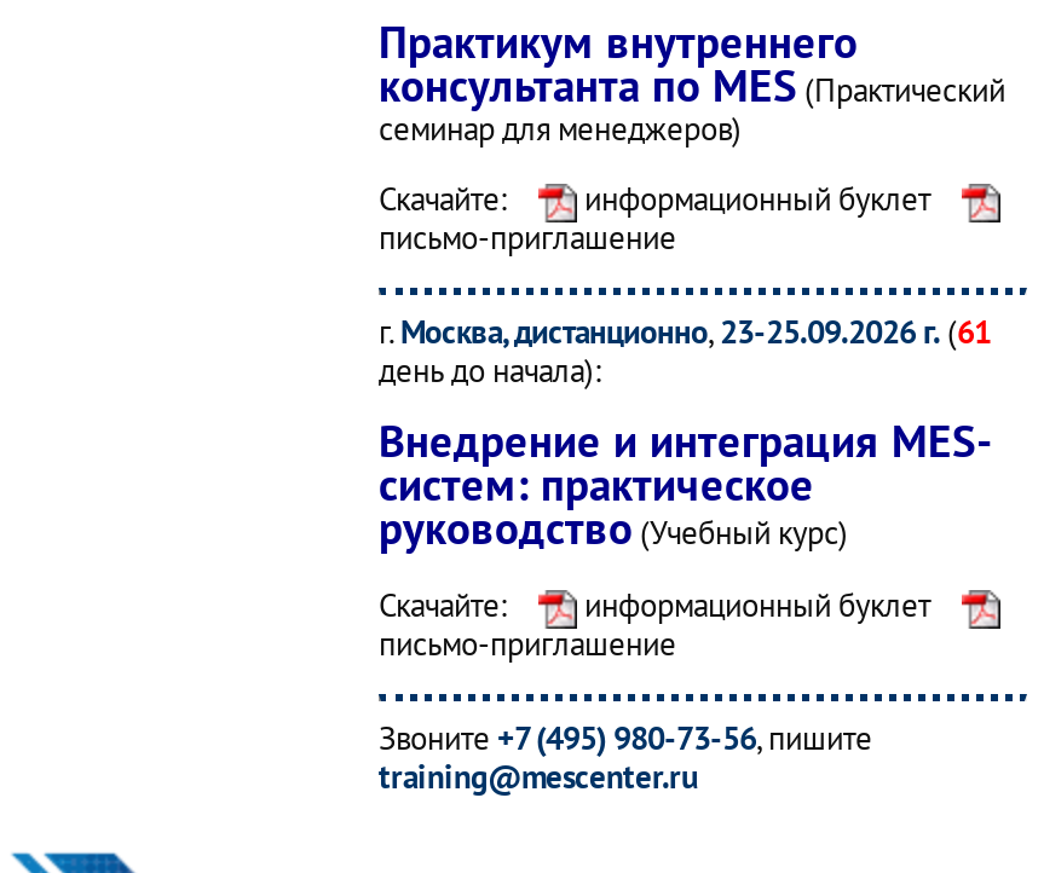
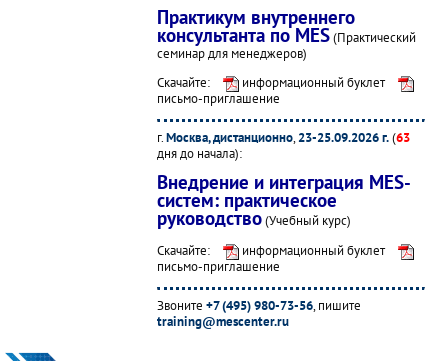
- г. Москва, дистанционно, 23-25.09.2026 г. (61
+ г. Москва, дистанционно, 23-25.09.2026 г. (63

- день до начала):
+ дня до начала):
